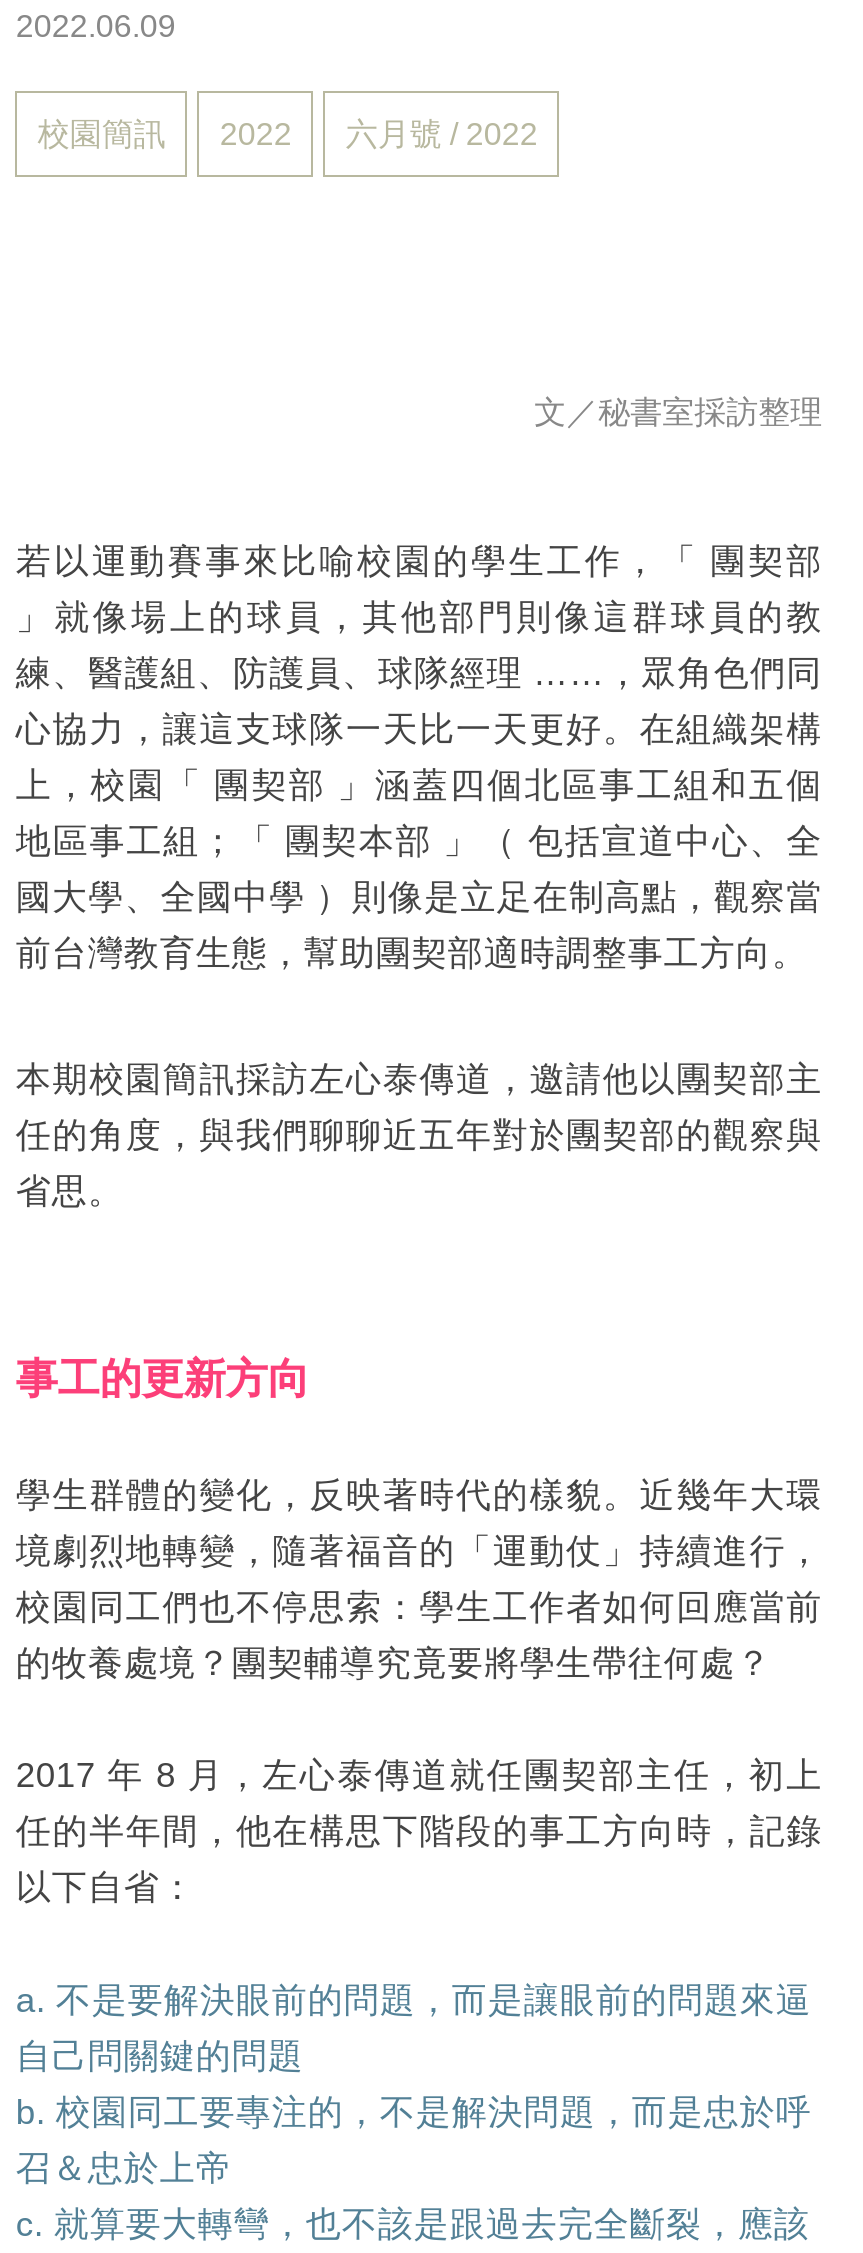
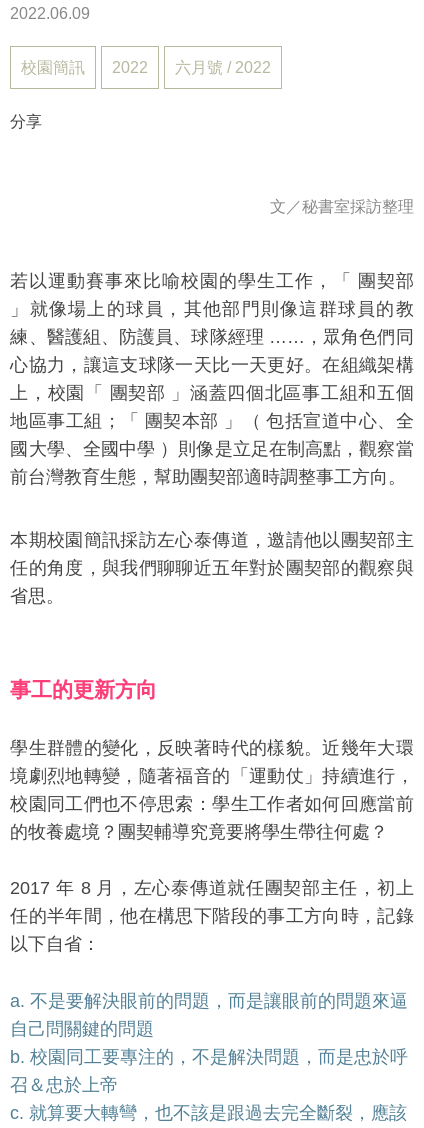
+ 分享
